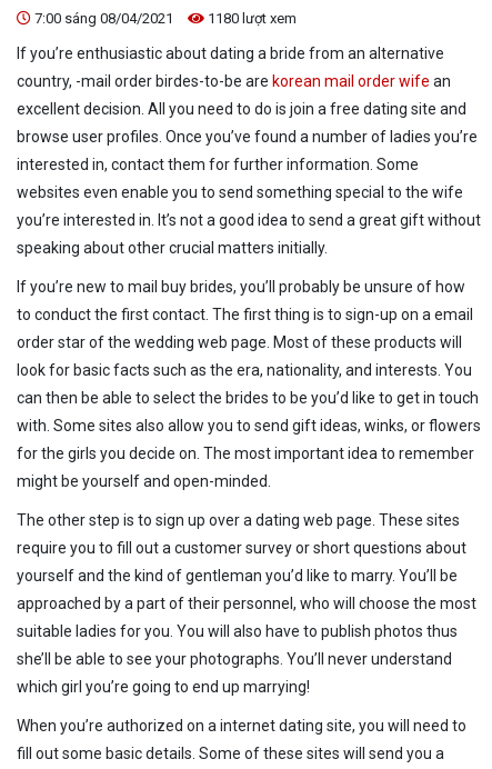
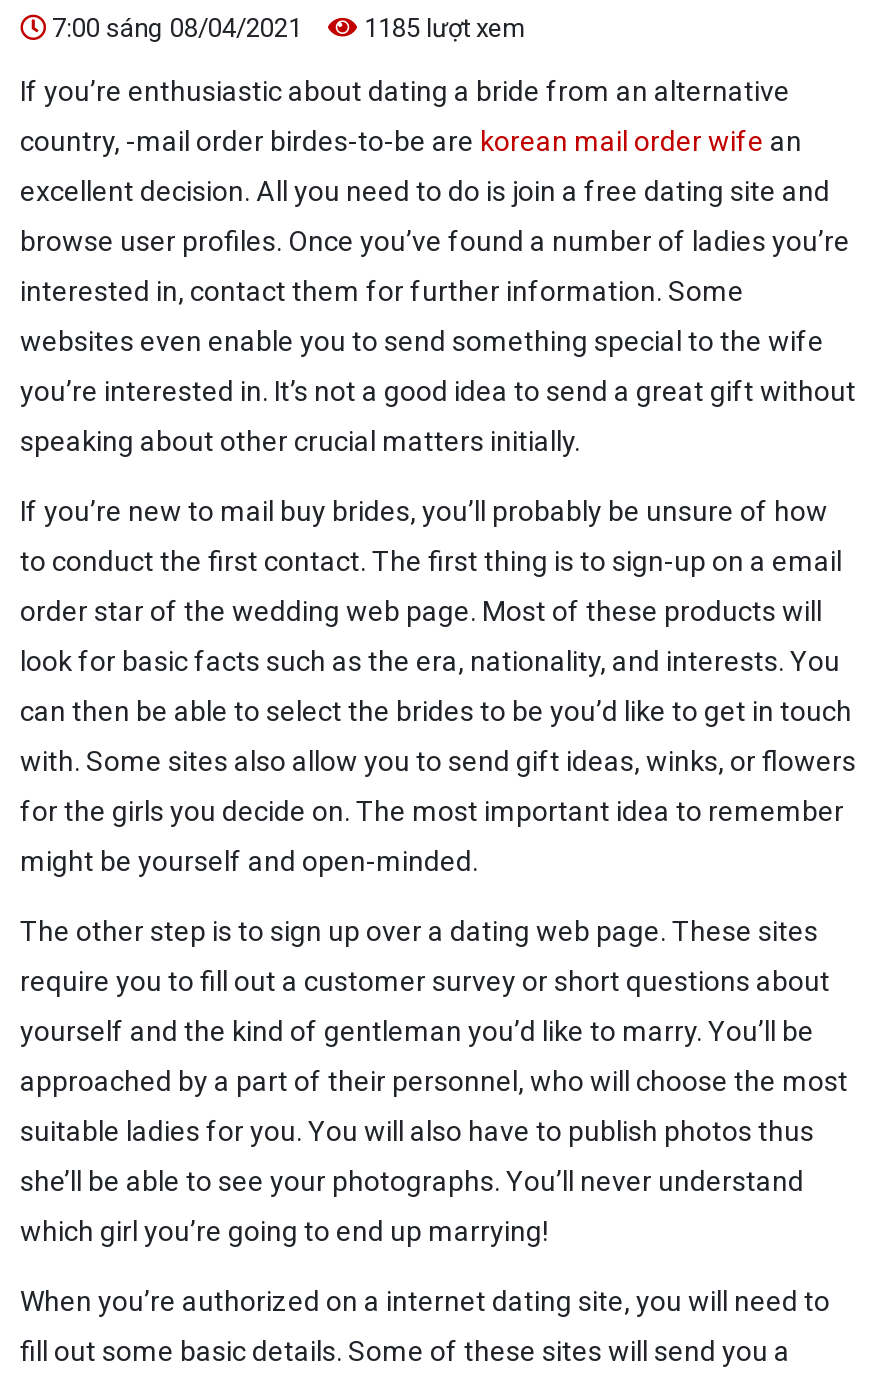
- 7:00 sáng 08/04/2021 1180 lượt xem
+ 7:00 sáng 08/04/2021 1185 lượt xem
